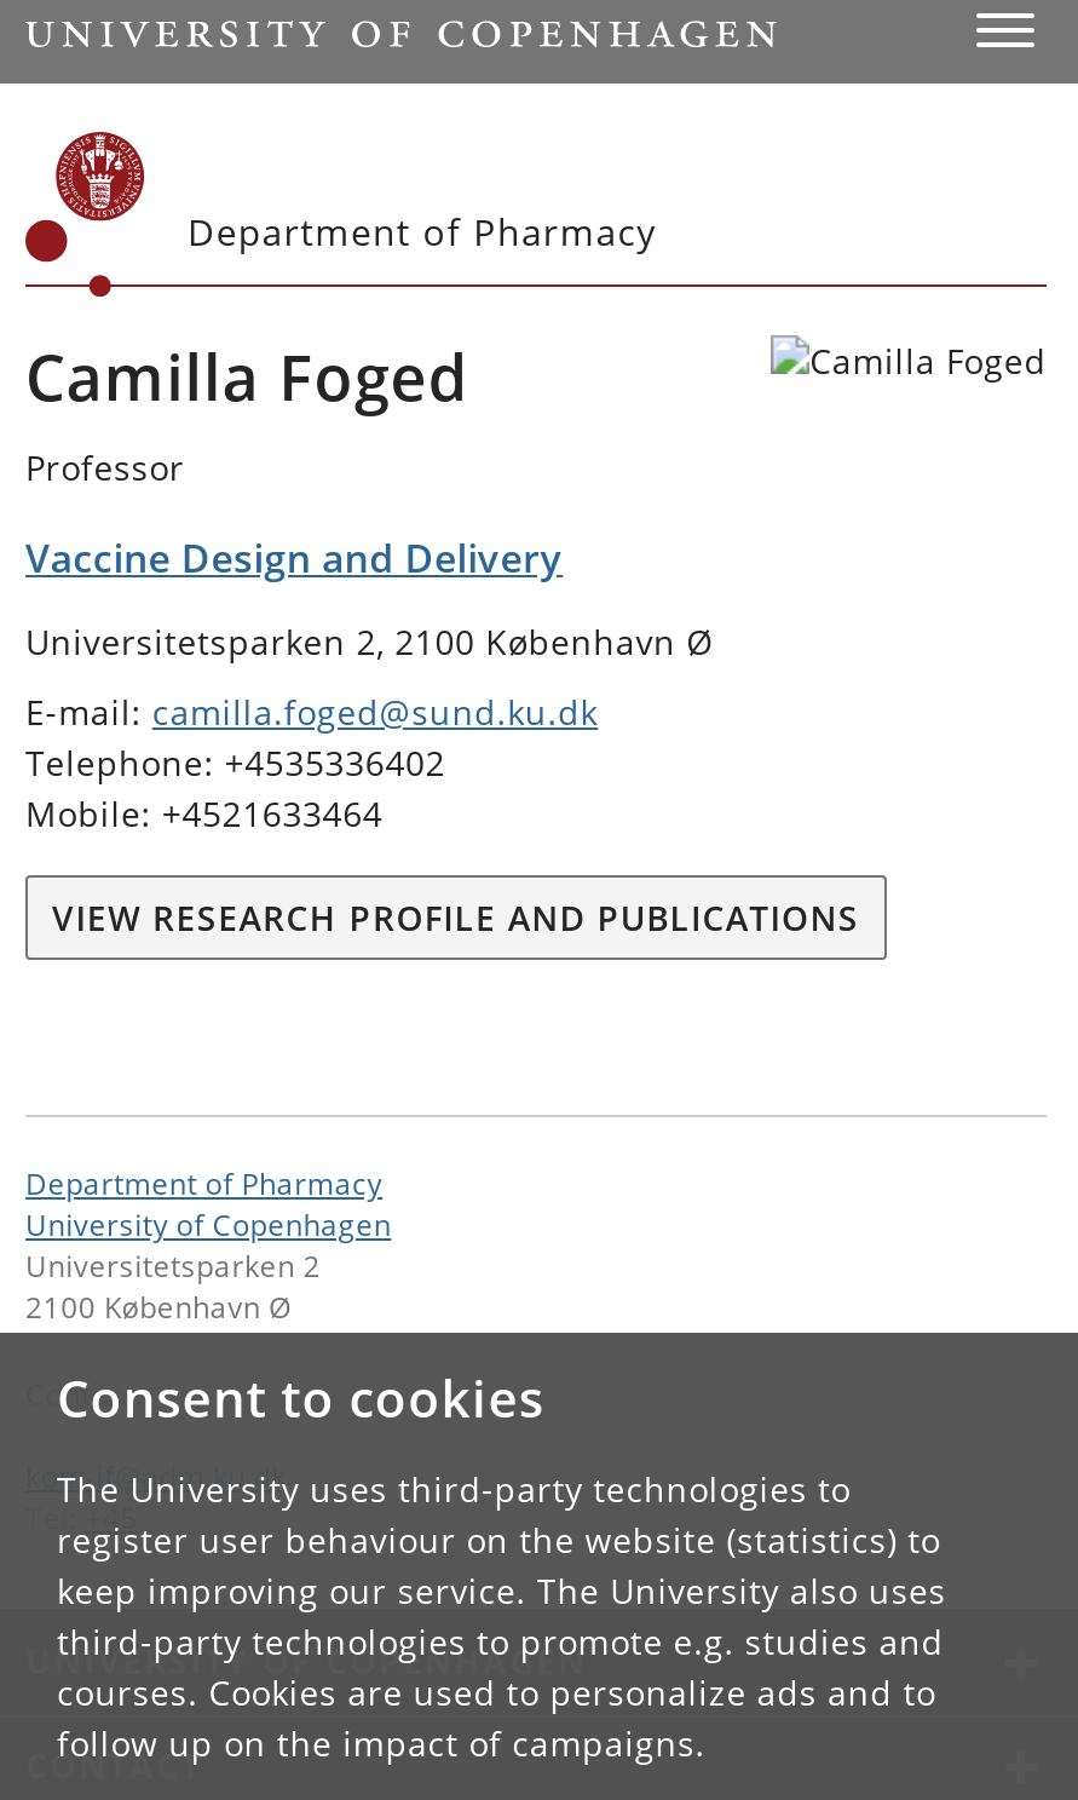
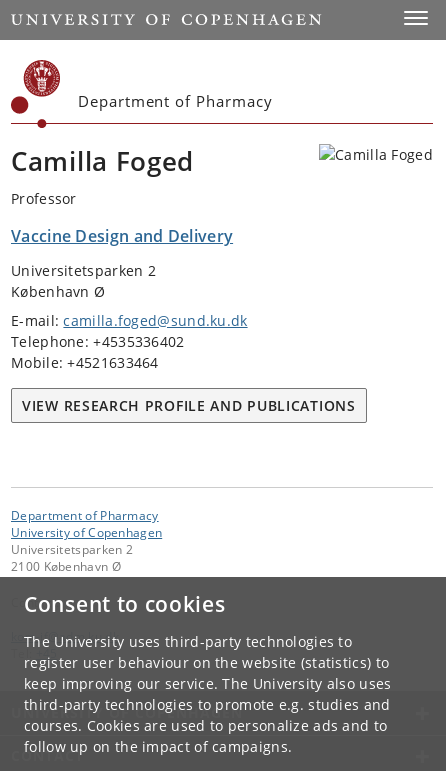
- Universitetsparken 2, 2100 København Ø
+ Universitetsparken 2
+ København Ø
